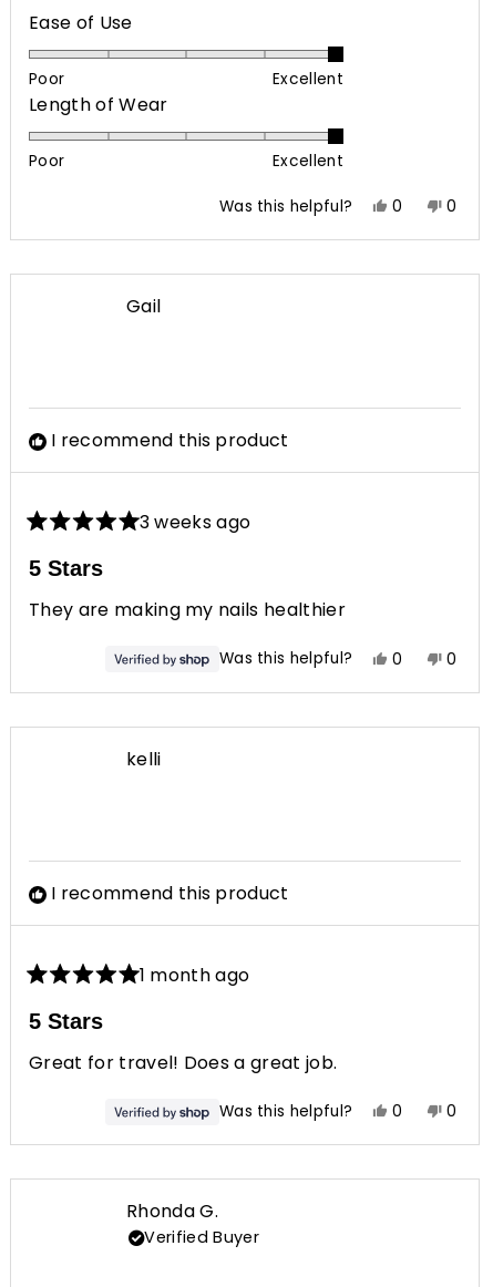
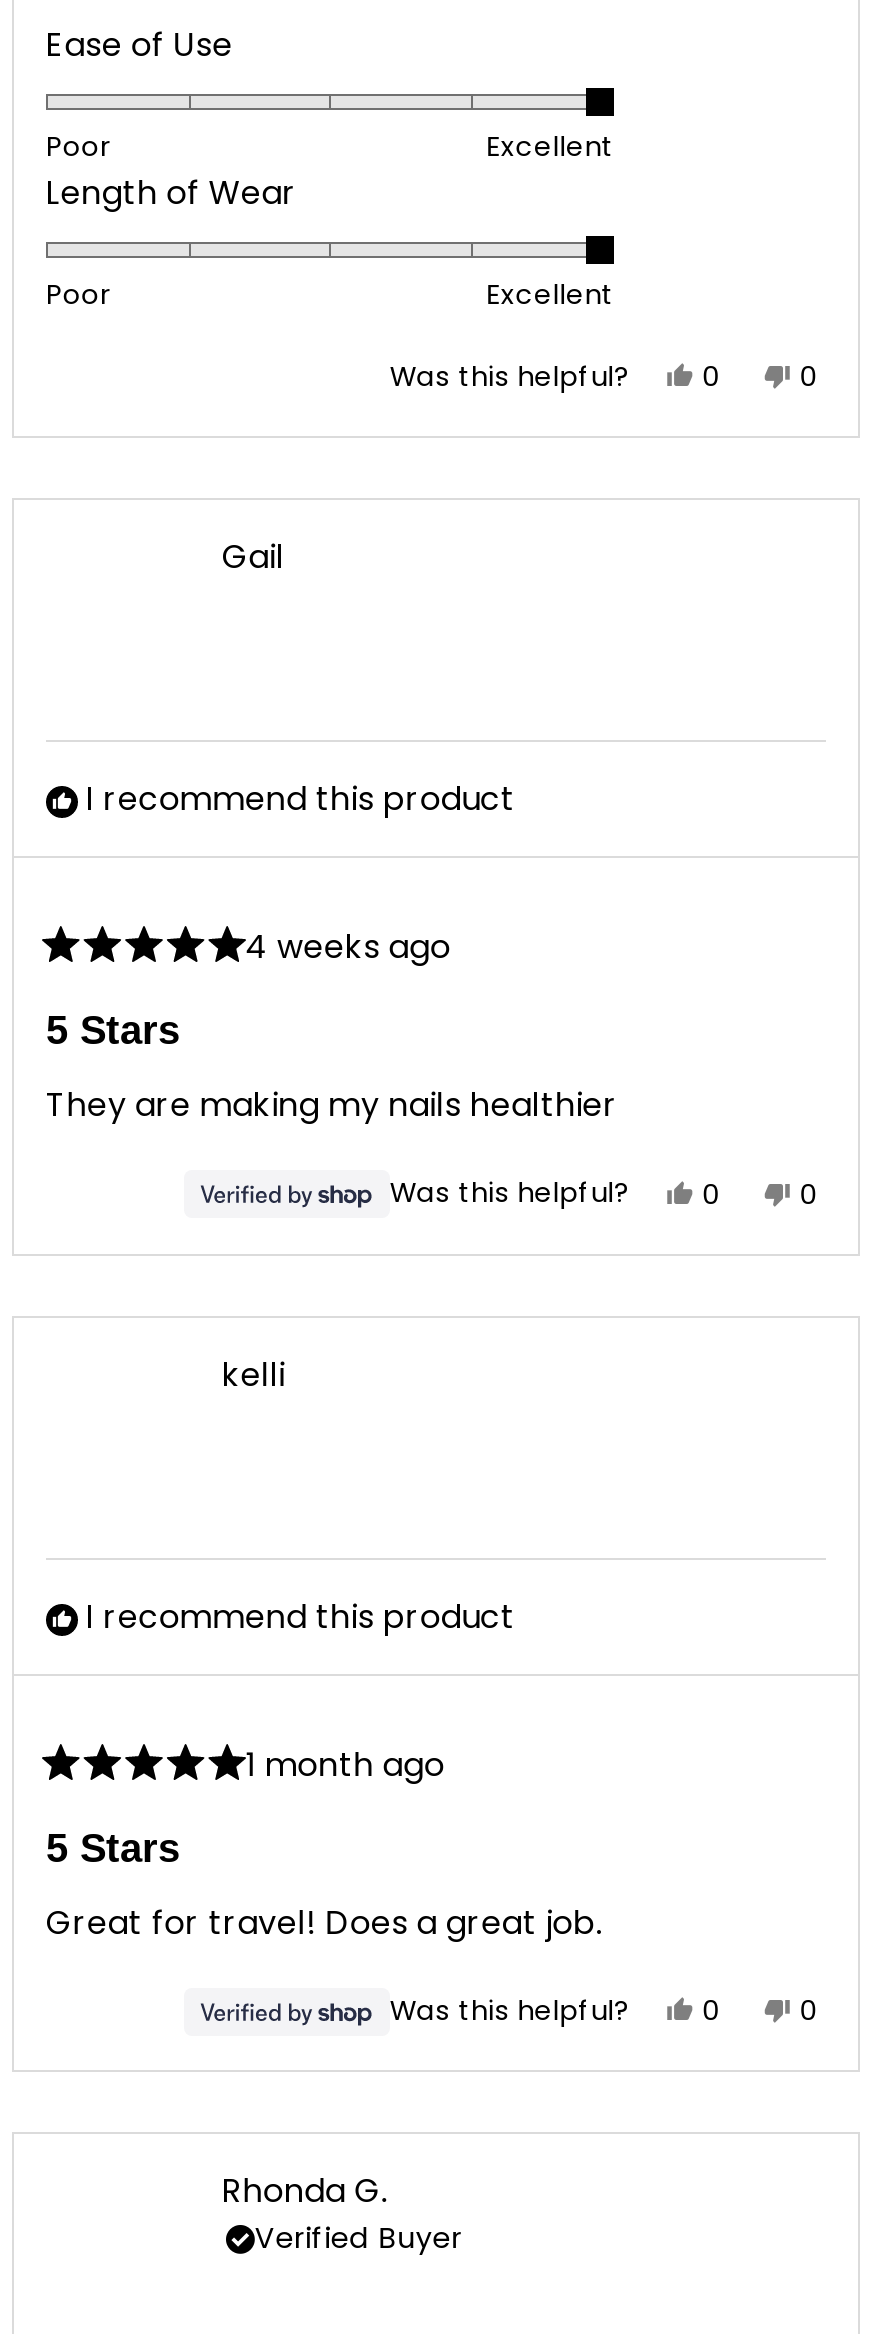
- 3 weeks ago
+ 4 weeks ago
